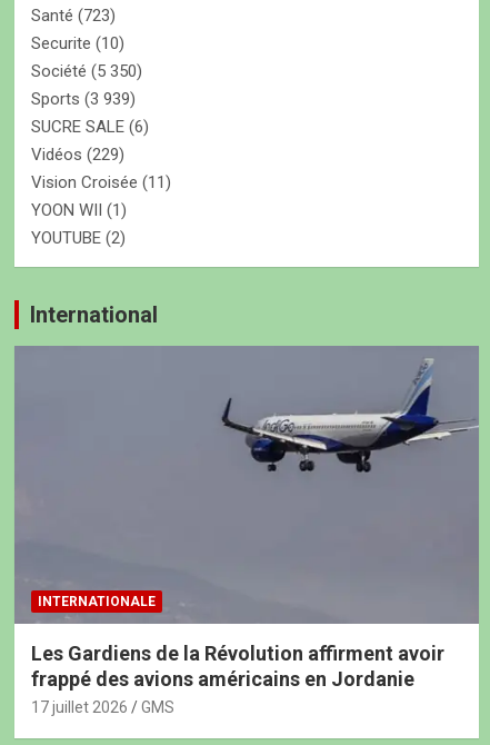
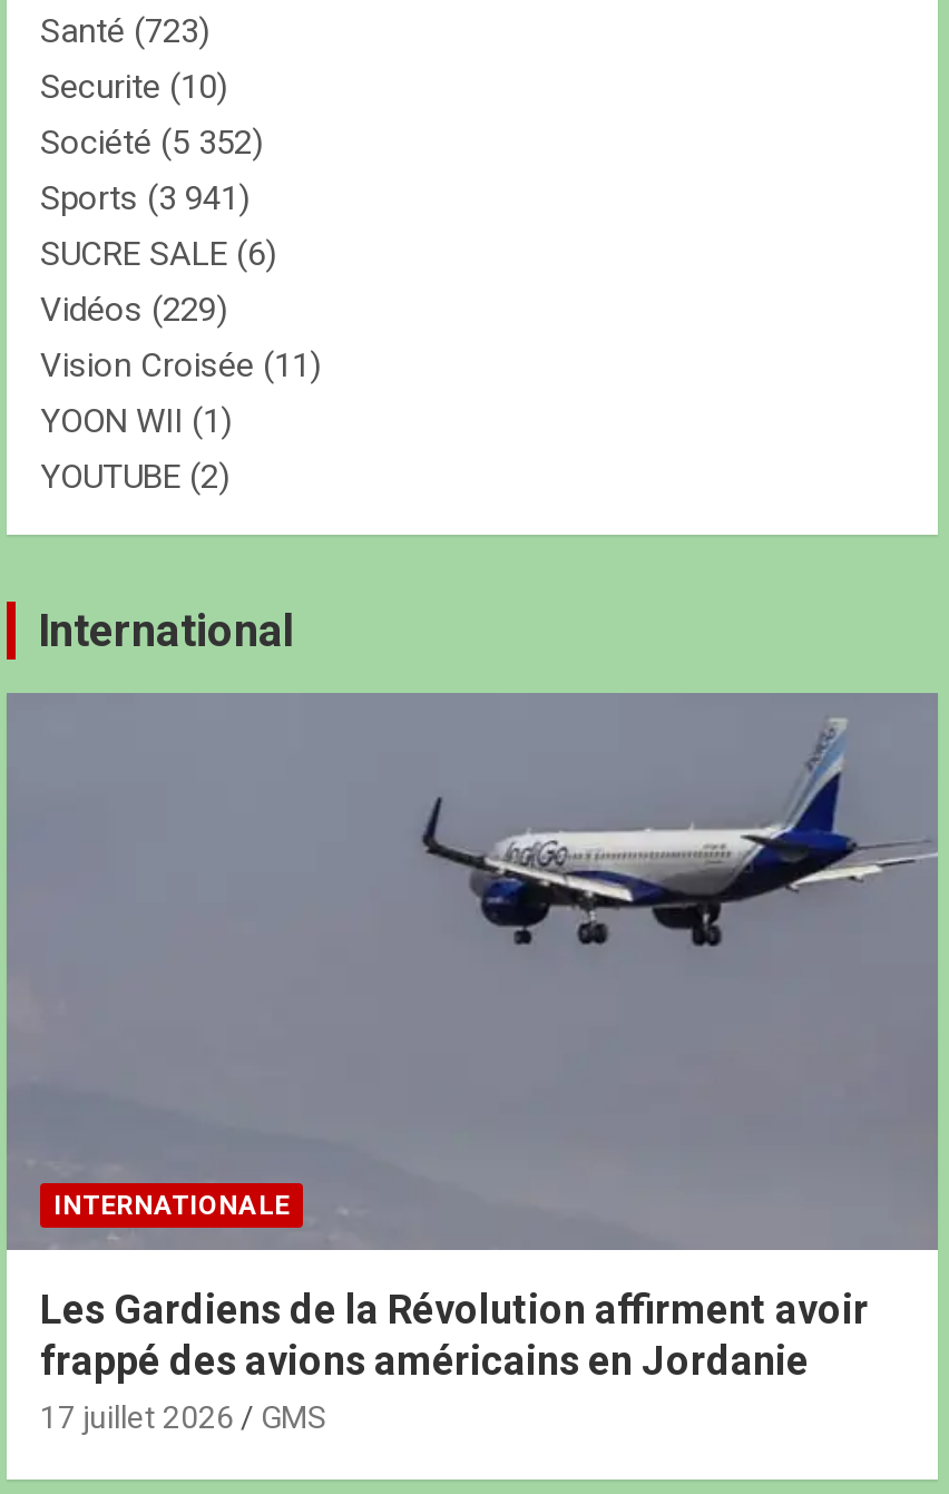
- Société (5 350)
+ Société (5 352)

- Sports (3 939)
+ Sports (3 941)
